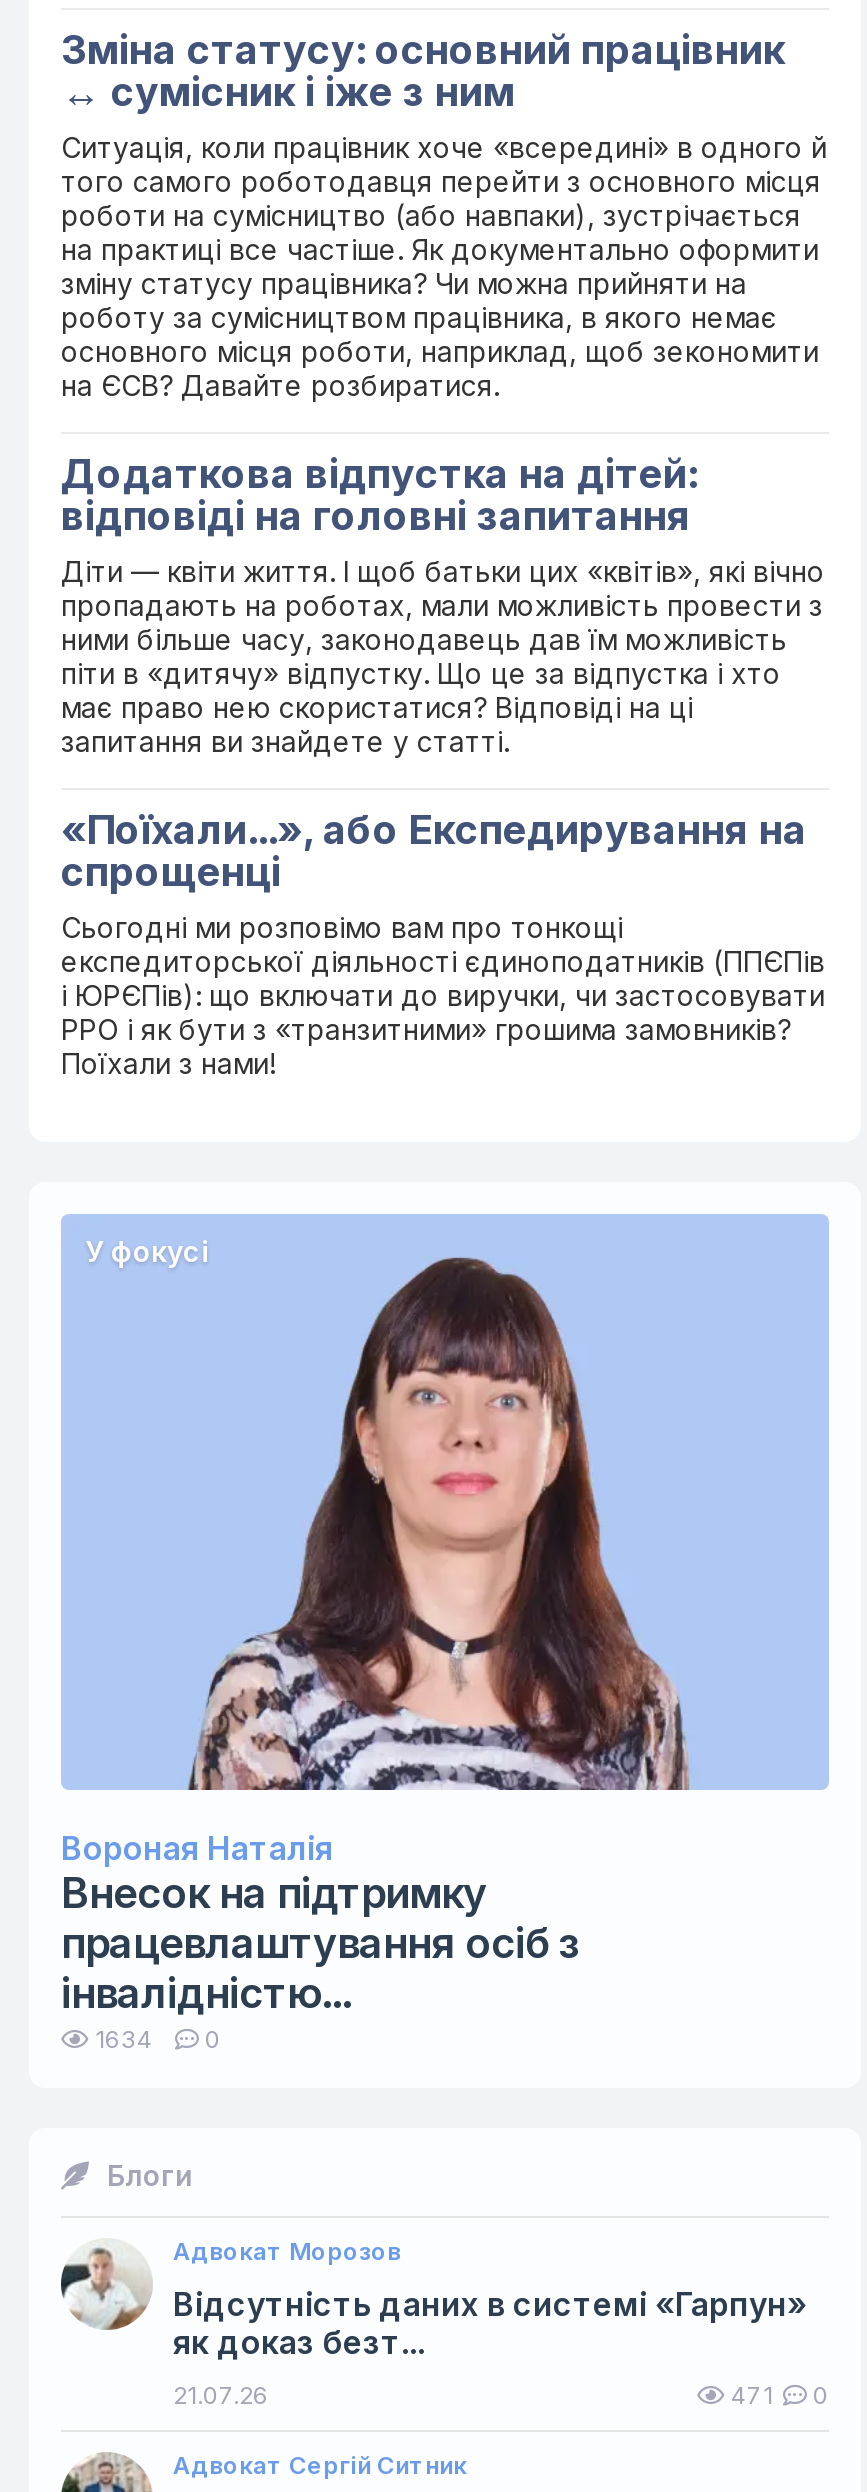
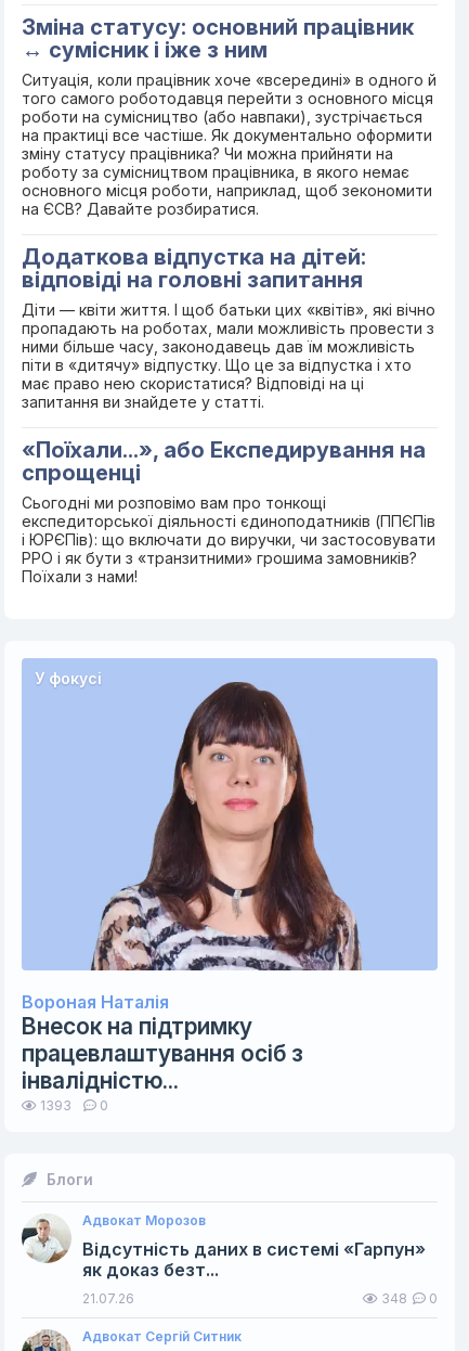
- 1634 0
+ 1393 0

- 471 0
+ 348 0
